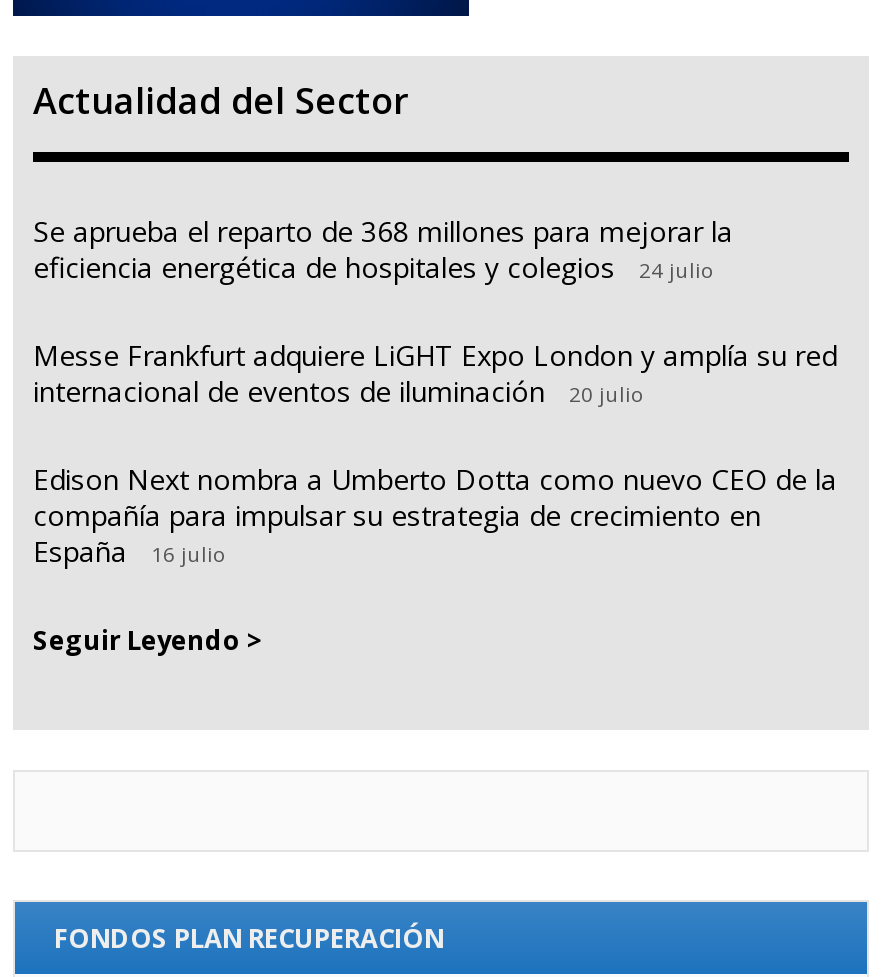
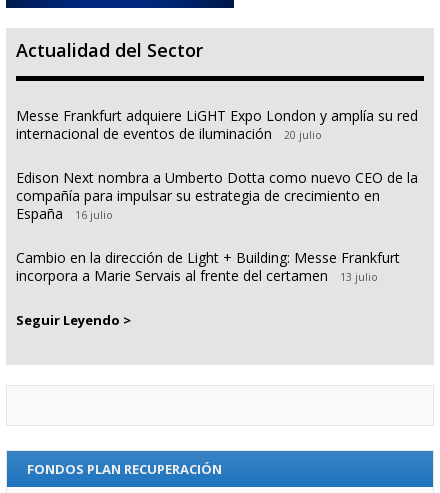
- Se aprueba el reparto de 368 millones para mejorar la
- eficiencia energética de hospitales y colegios
- 24 julio

moved up: Messe Frankfurt adquiere LiGHT Expo London y amplía su red | internacional de eventos de iluminación | 20 julio | Edison Next nombra a Umberto Dotta como nuevo CEO de la | compañía para impulsar su estrategia de crecimiento en | España | 16 julio

+ Cambio en la dirección de Light + Building: Messe Frankfurt
+ incorpora a Marie Servais al frente del certamen
+ 13 julio
